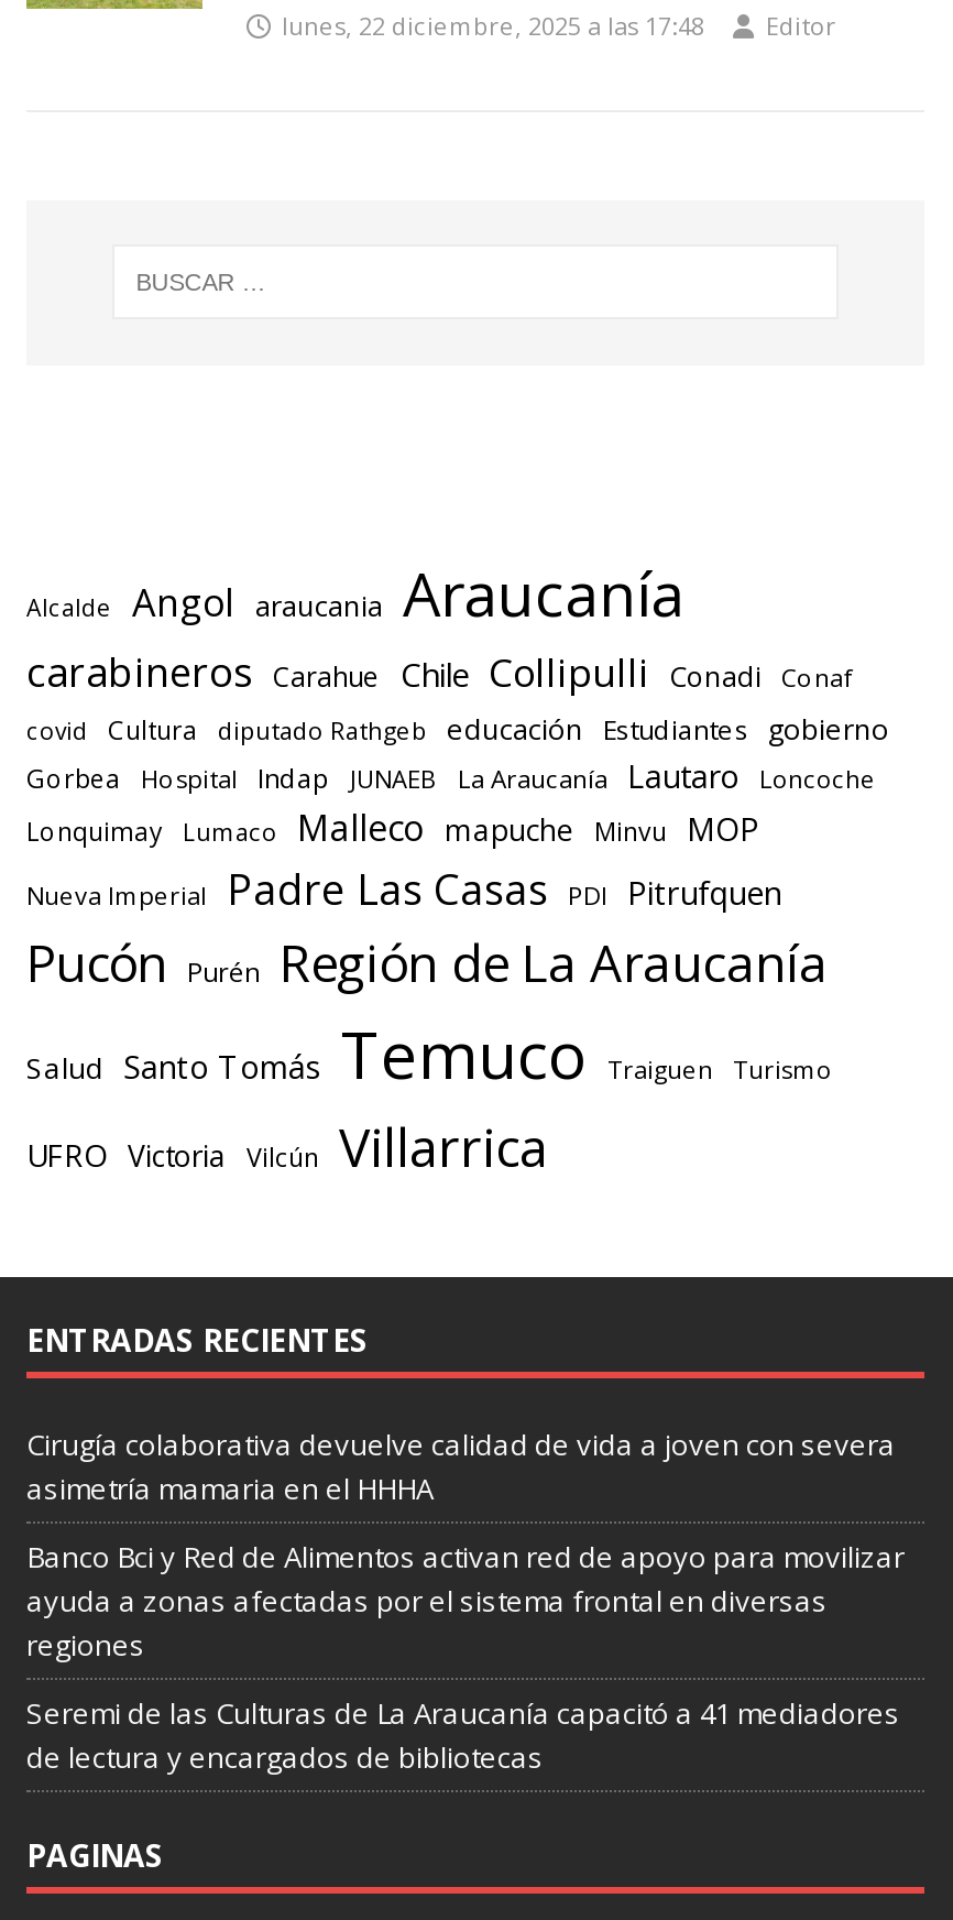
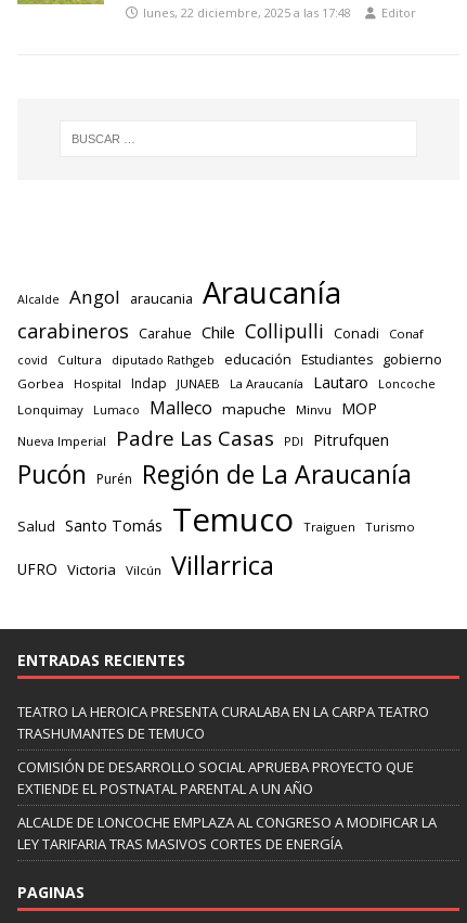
- Cirugía colaborativa devuelve calidad de vida a joven con severa
- asimetría mamaria en el HHHA
+ TEATRO LA HEROICA PRESENTA CURALABA EN LA CARPA TEATRO
+ TRASHUMANTES DE TEMUCO

- Banco Bci y Red de Alimentos activan red de apoyo para movilizar
- ayuda a zonas afectadas por el sistema frontal en diversas
- regiones
+ COMISIÓN DE DESARROLLO SOCIAL APRUEBA PROYECTO QUE
+ EXTIENDE EL POSTNATAL PARENTAL A UN AÑO

- Seremi de las Culturas de La Araucanía capacitó a 41 mediadores
- de lectura y encargados de bibliotecas
+ ALCALDE DE LONCOCHE EMPLAZA AL CONGRESO A MODIFICAR LA
+ LEY TARIFARIA TRAS MASIVOS CORTES DE ENERGÍA
